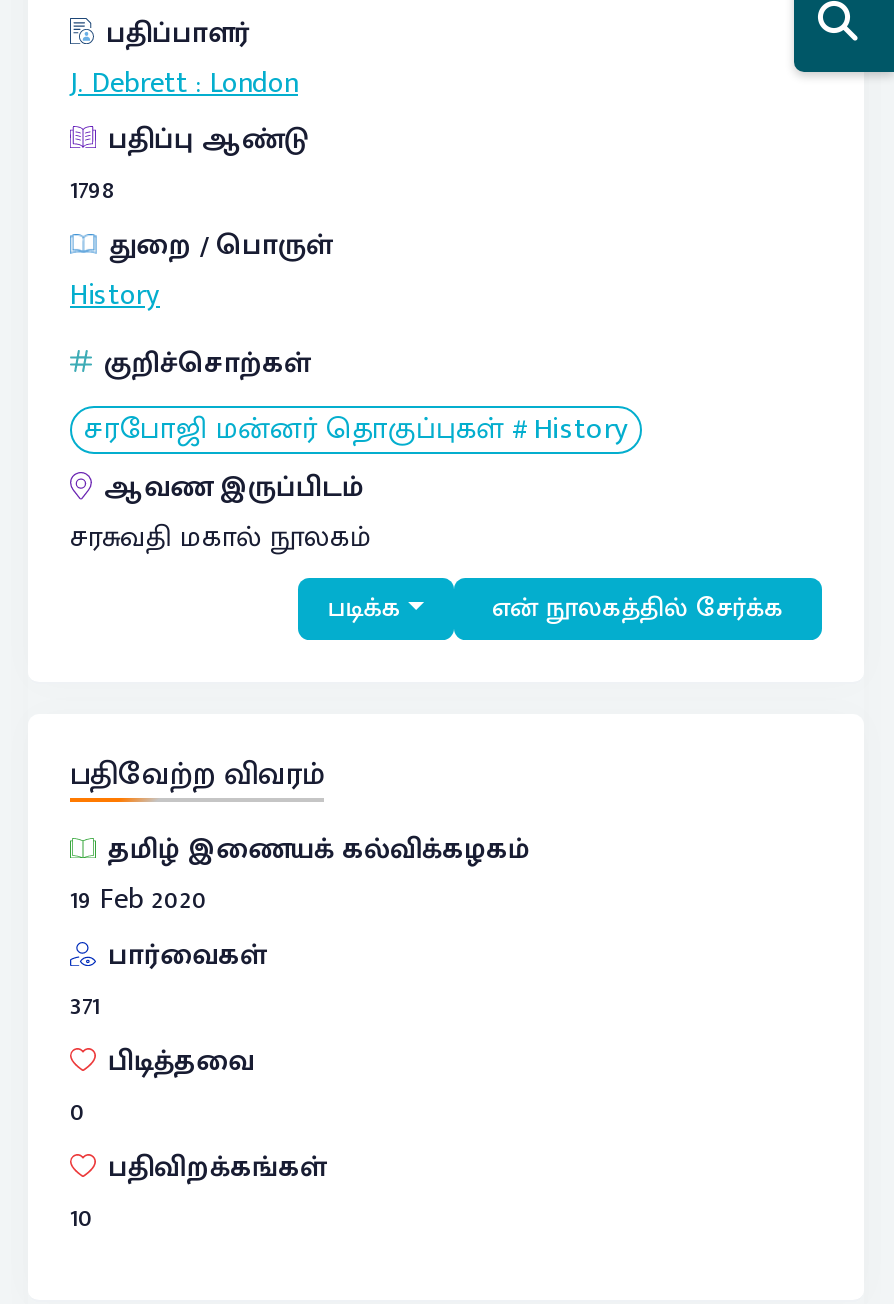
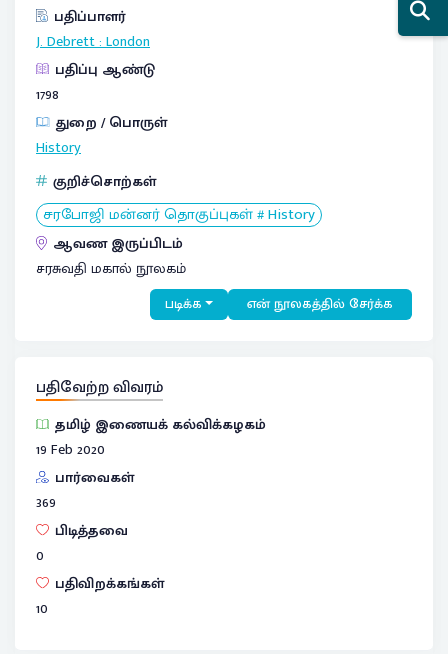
- 371
+ 369
